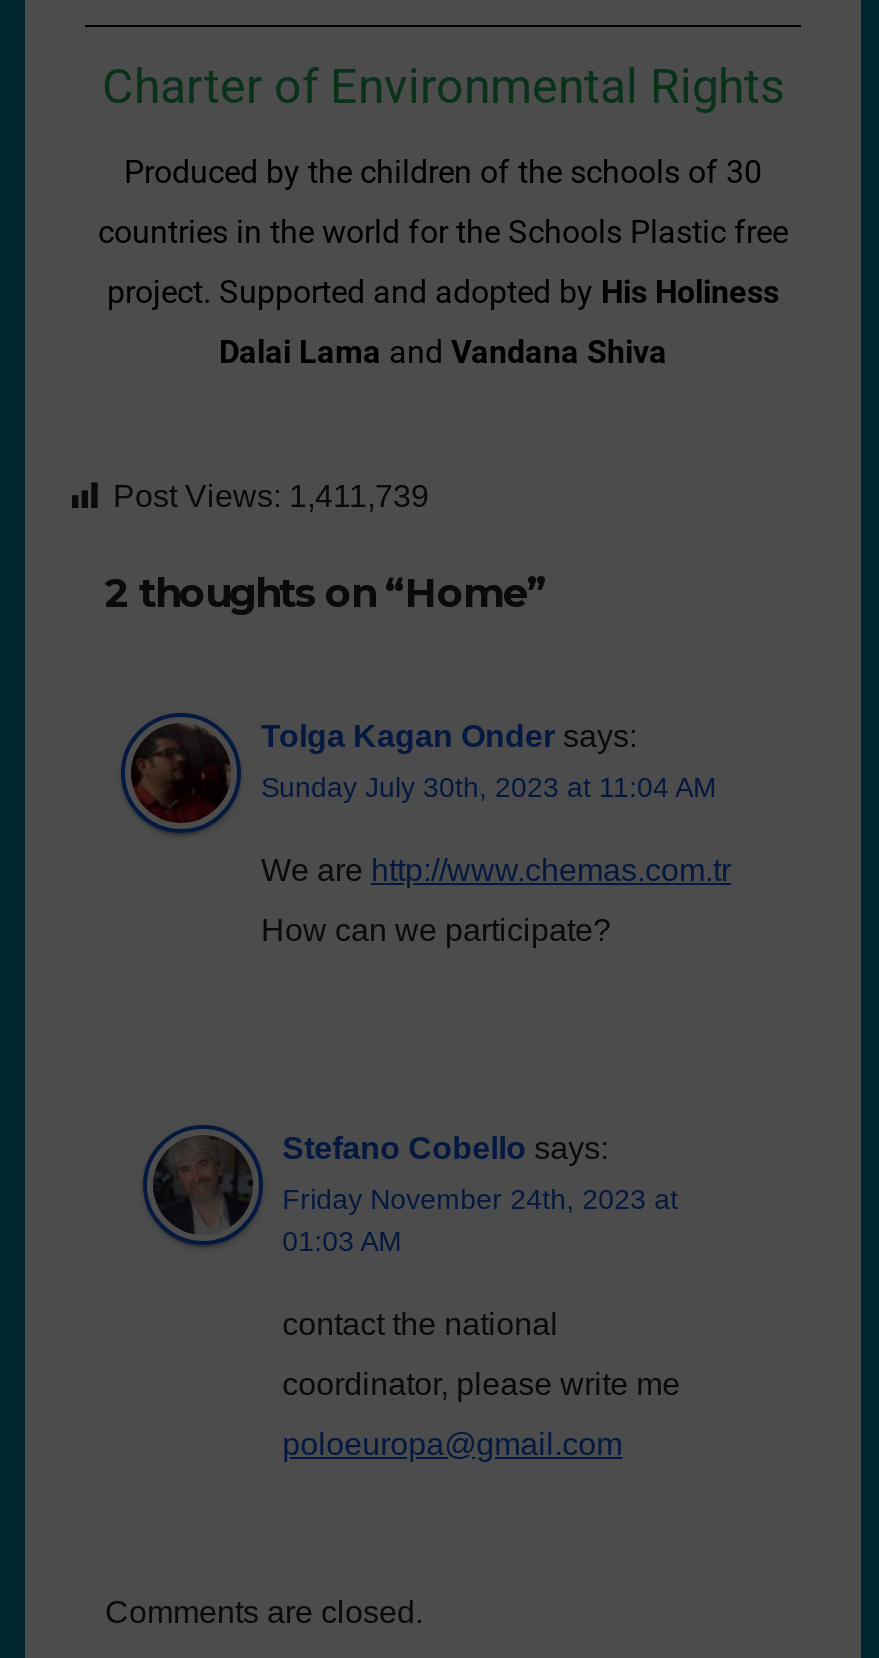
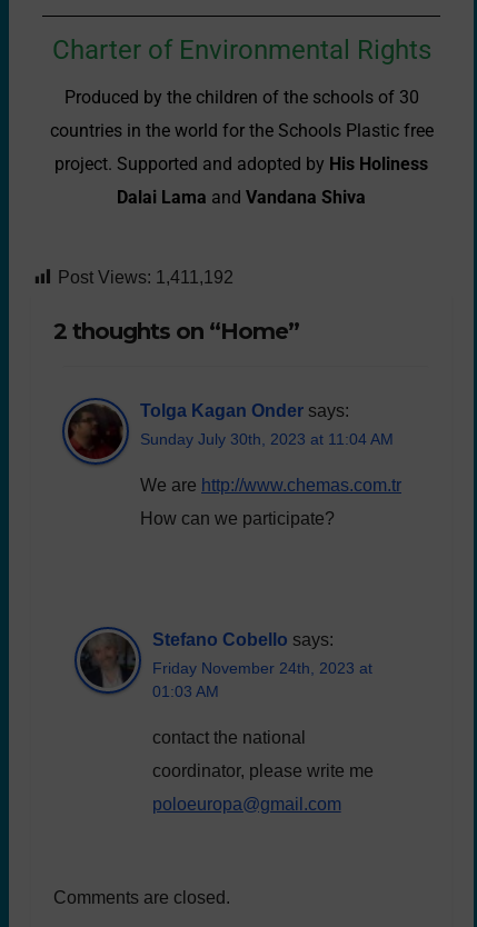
- Post Views: 1,411,739
+ Post Views: 1,411,192
